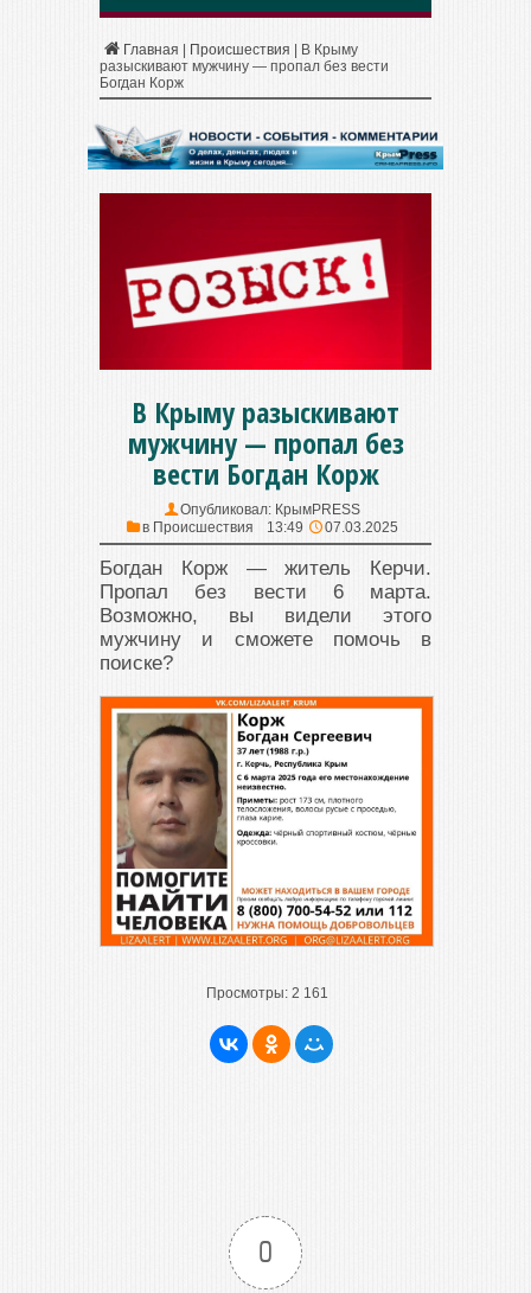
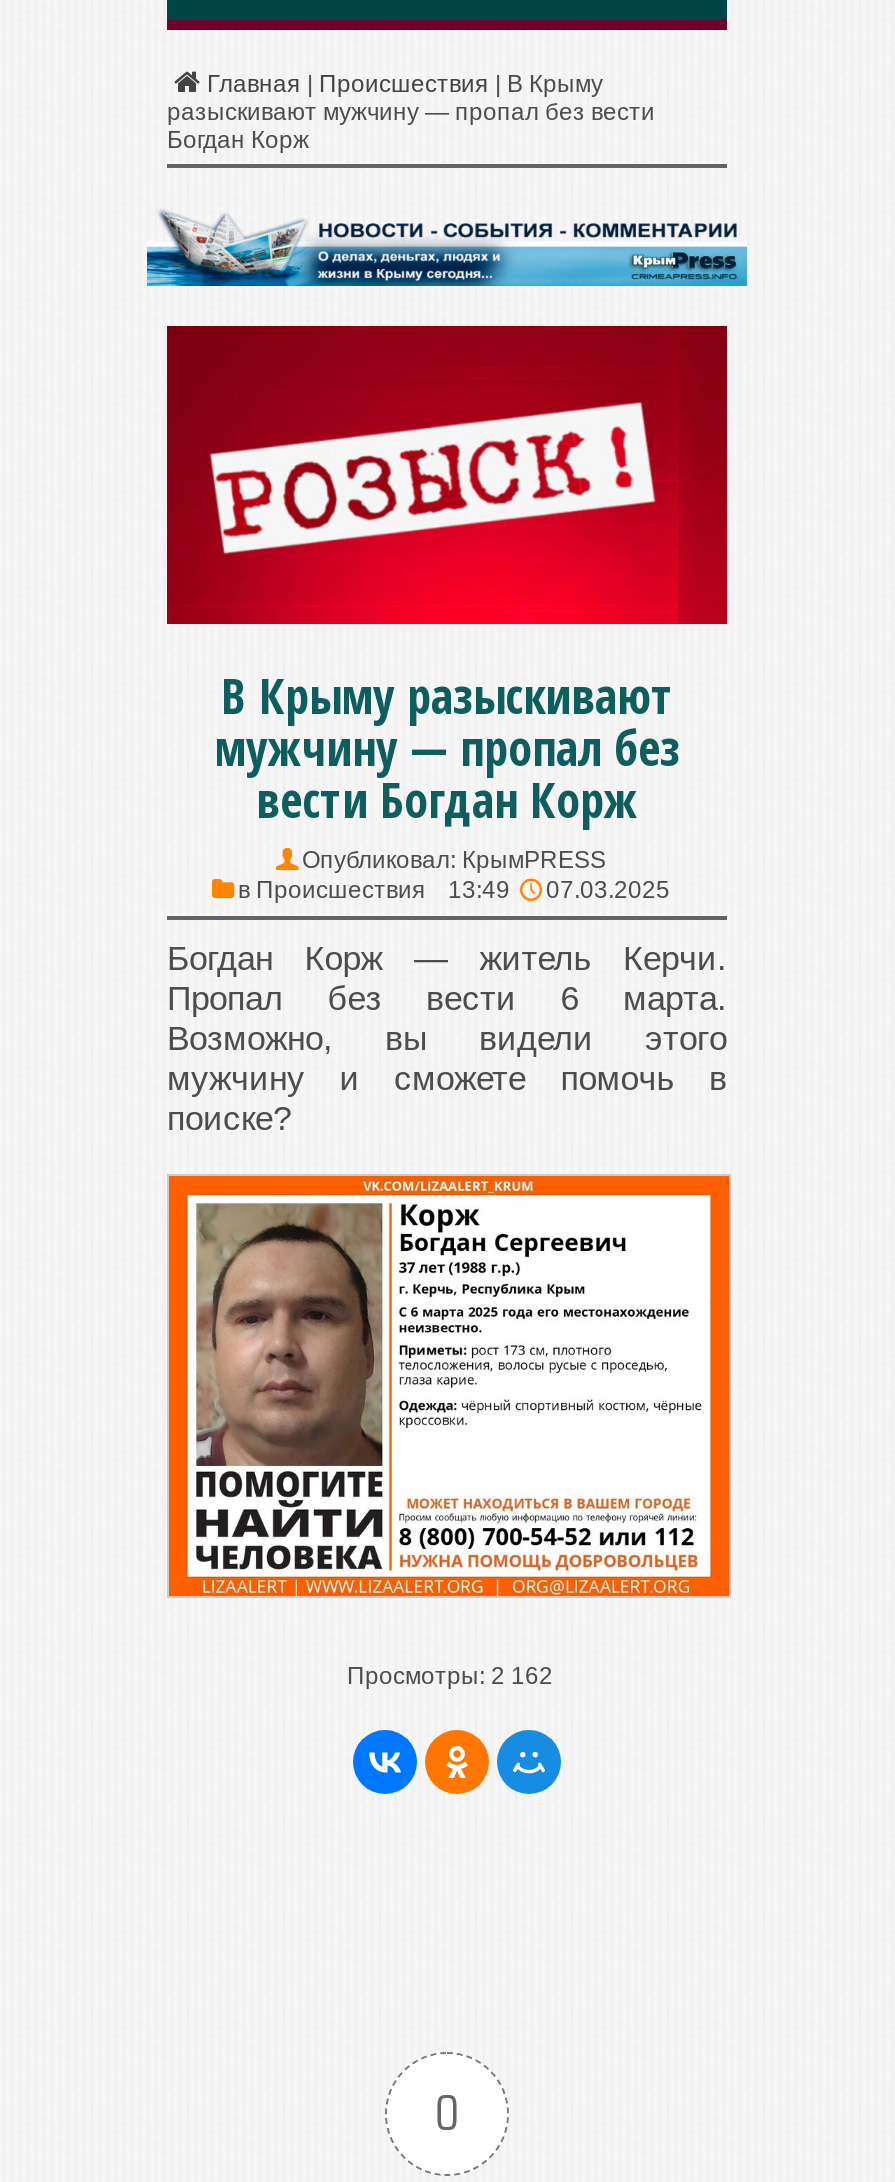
- Просмотры: 2 161
+ Просмотры: 2 162
